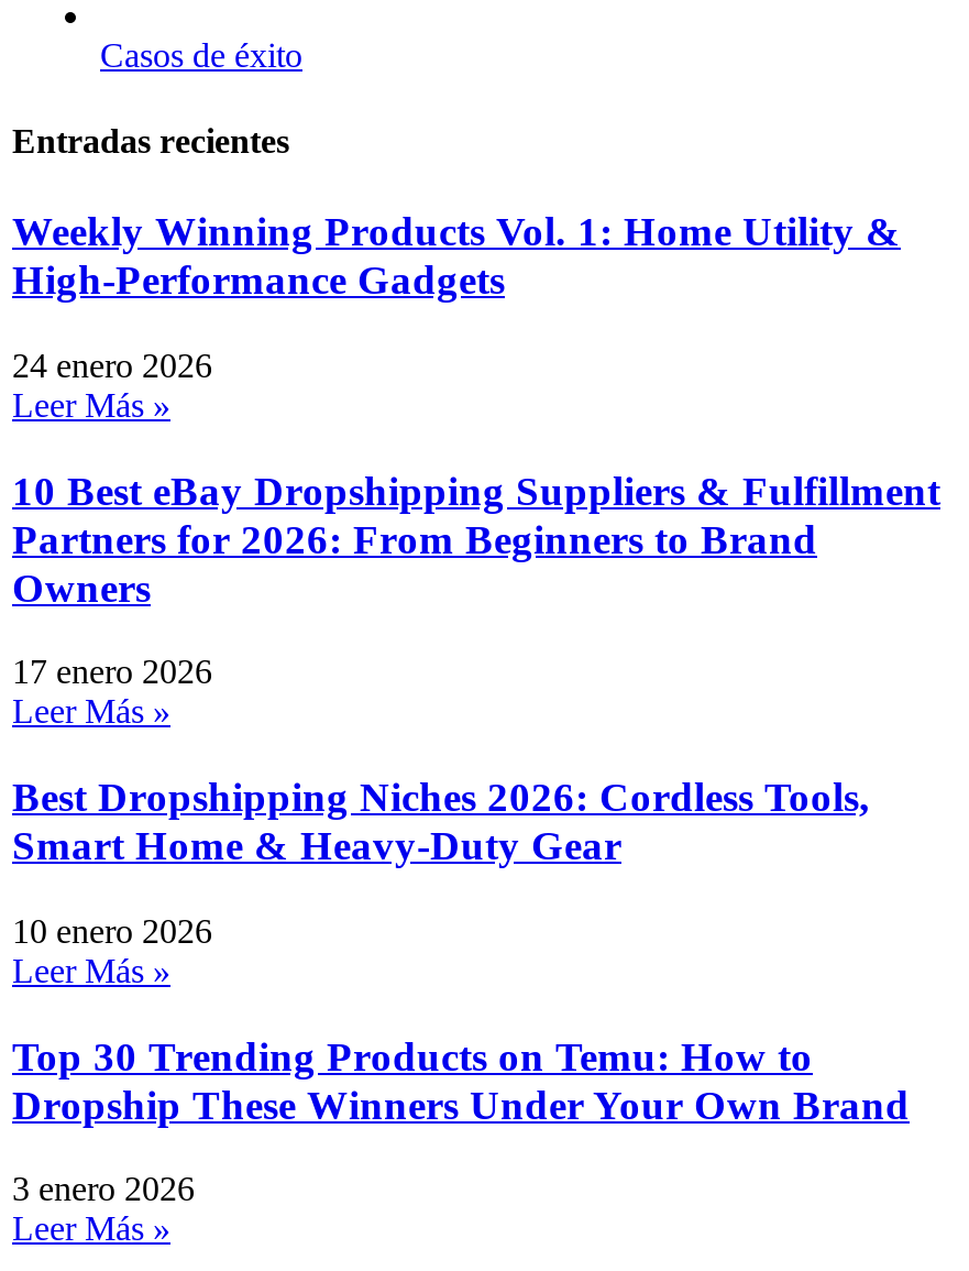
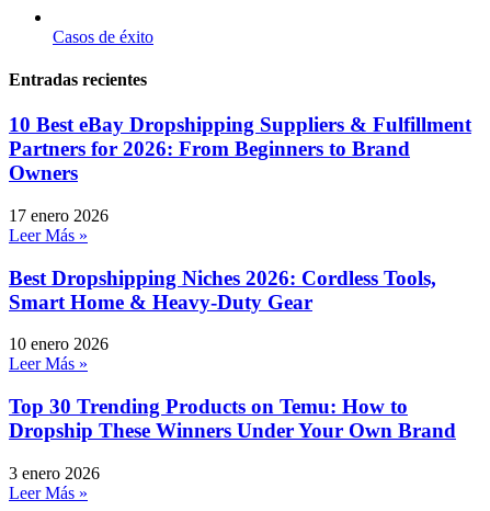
- Weekly Winning Products Vol. 1: Home Utility &
- High-Performance Gadgets
- 24 enero 2026
- Leer Más »
